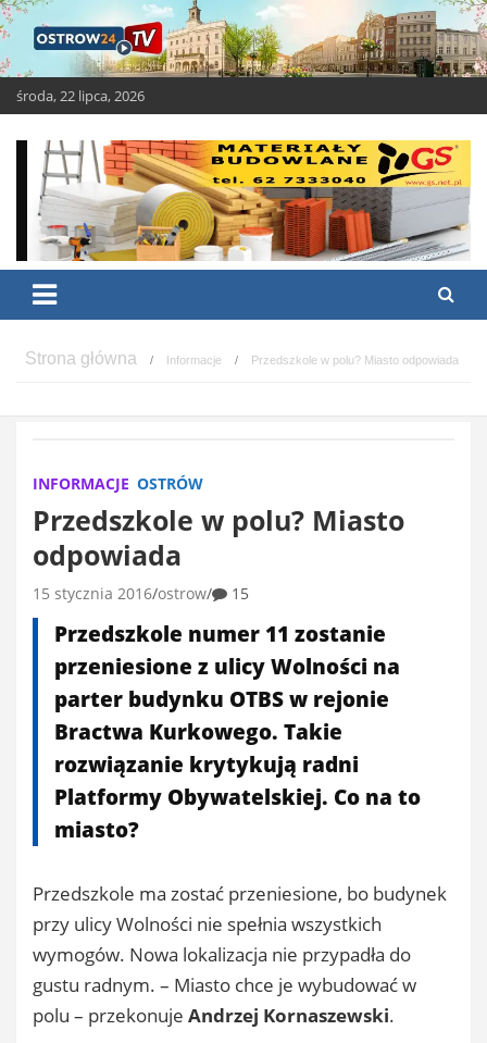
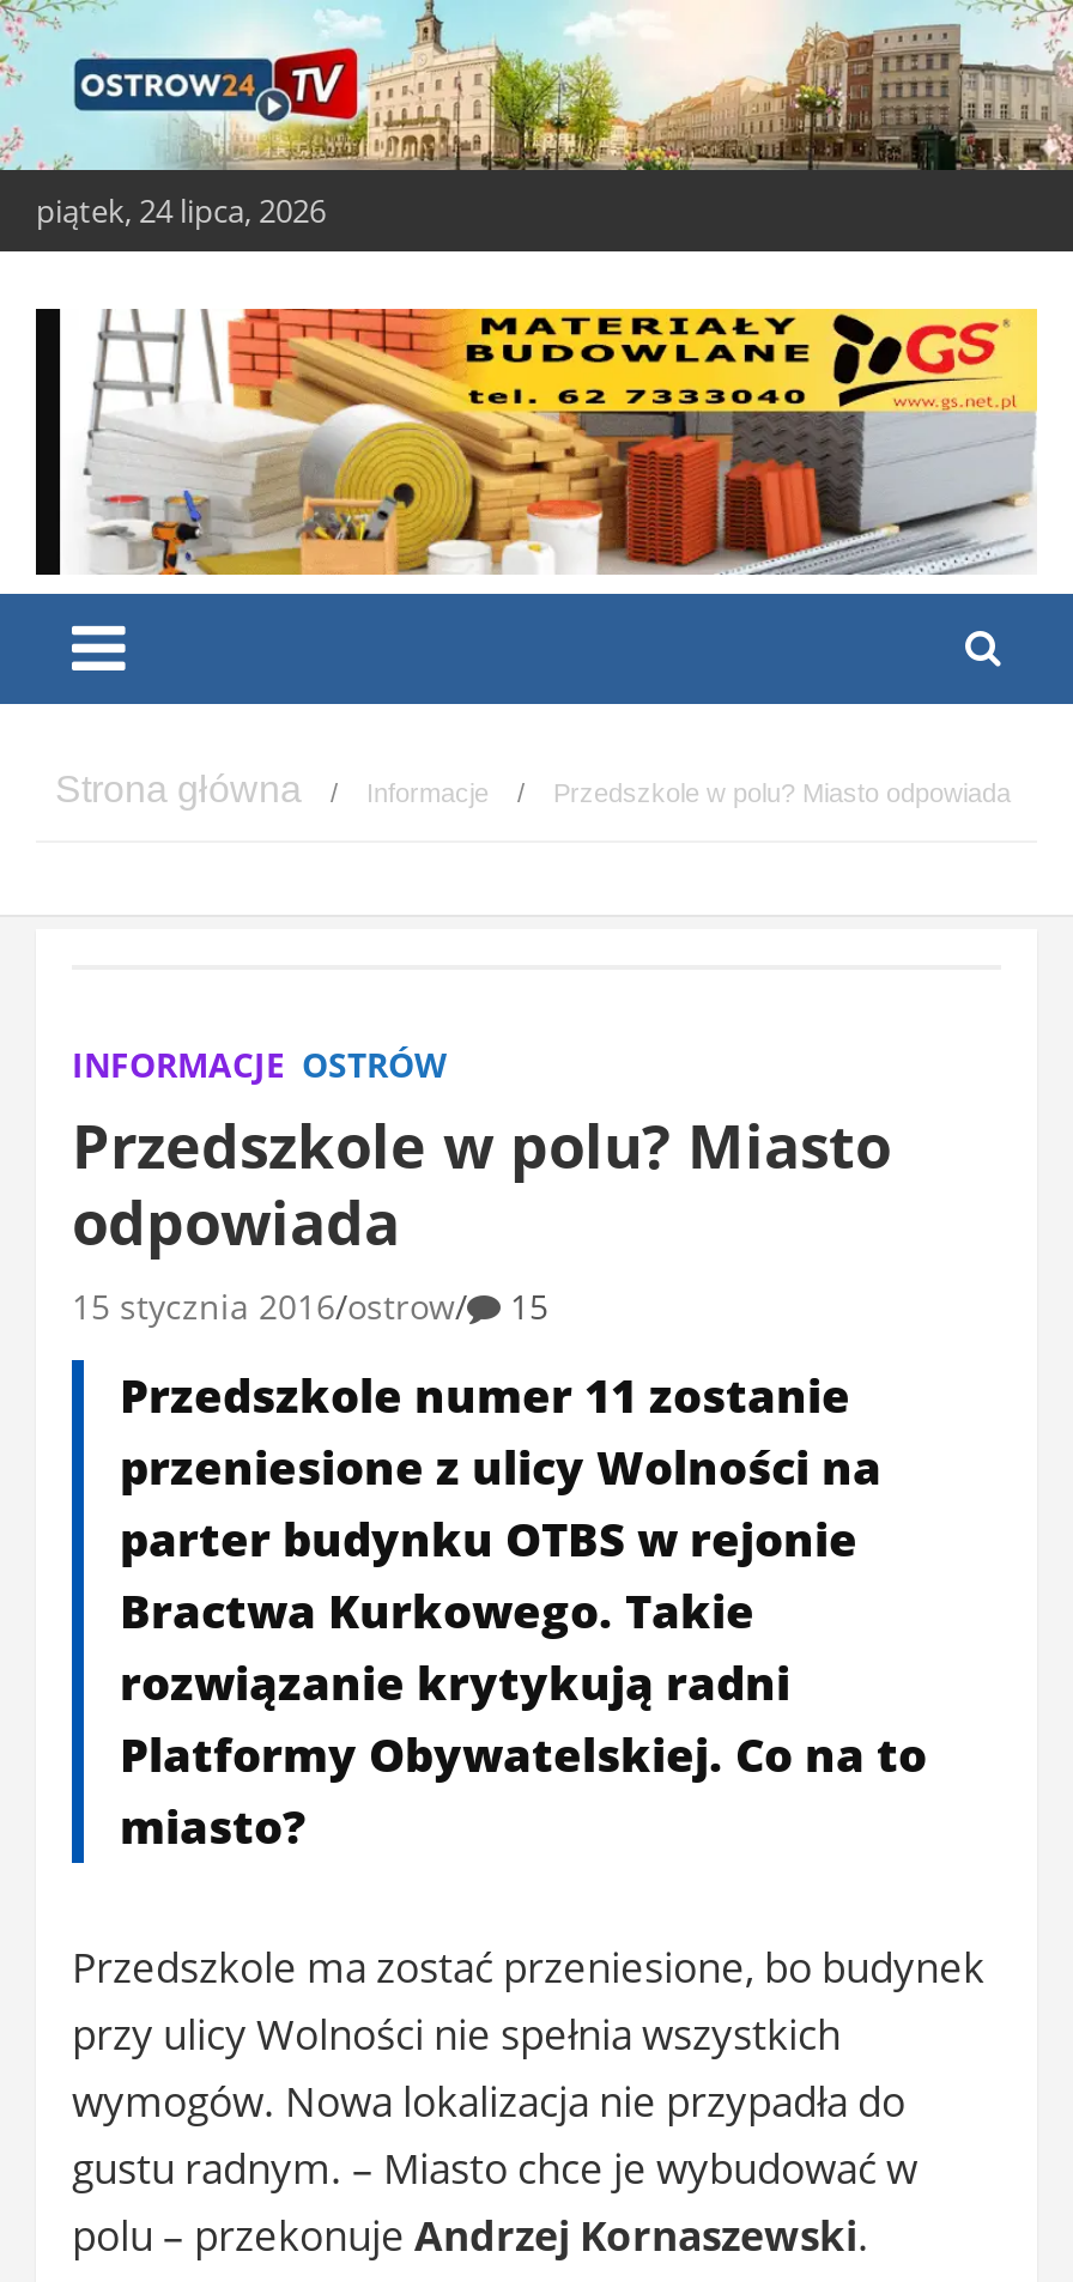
- środa, 22 lipca, 2026
+ piątek, 24 lipca, 2026
